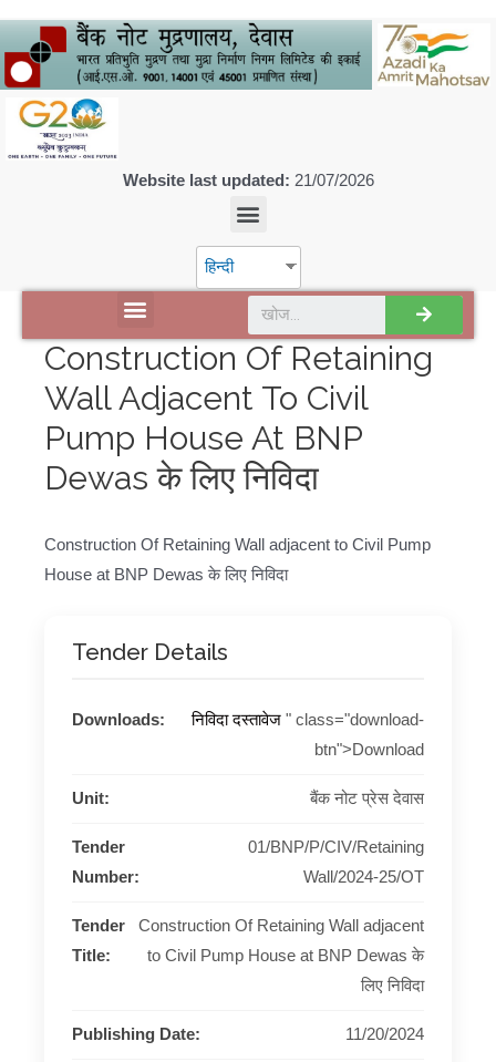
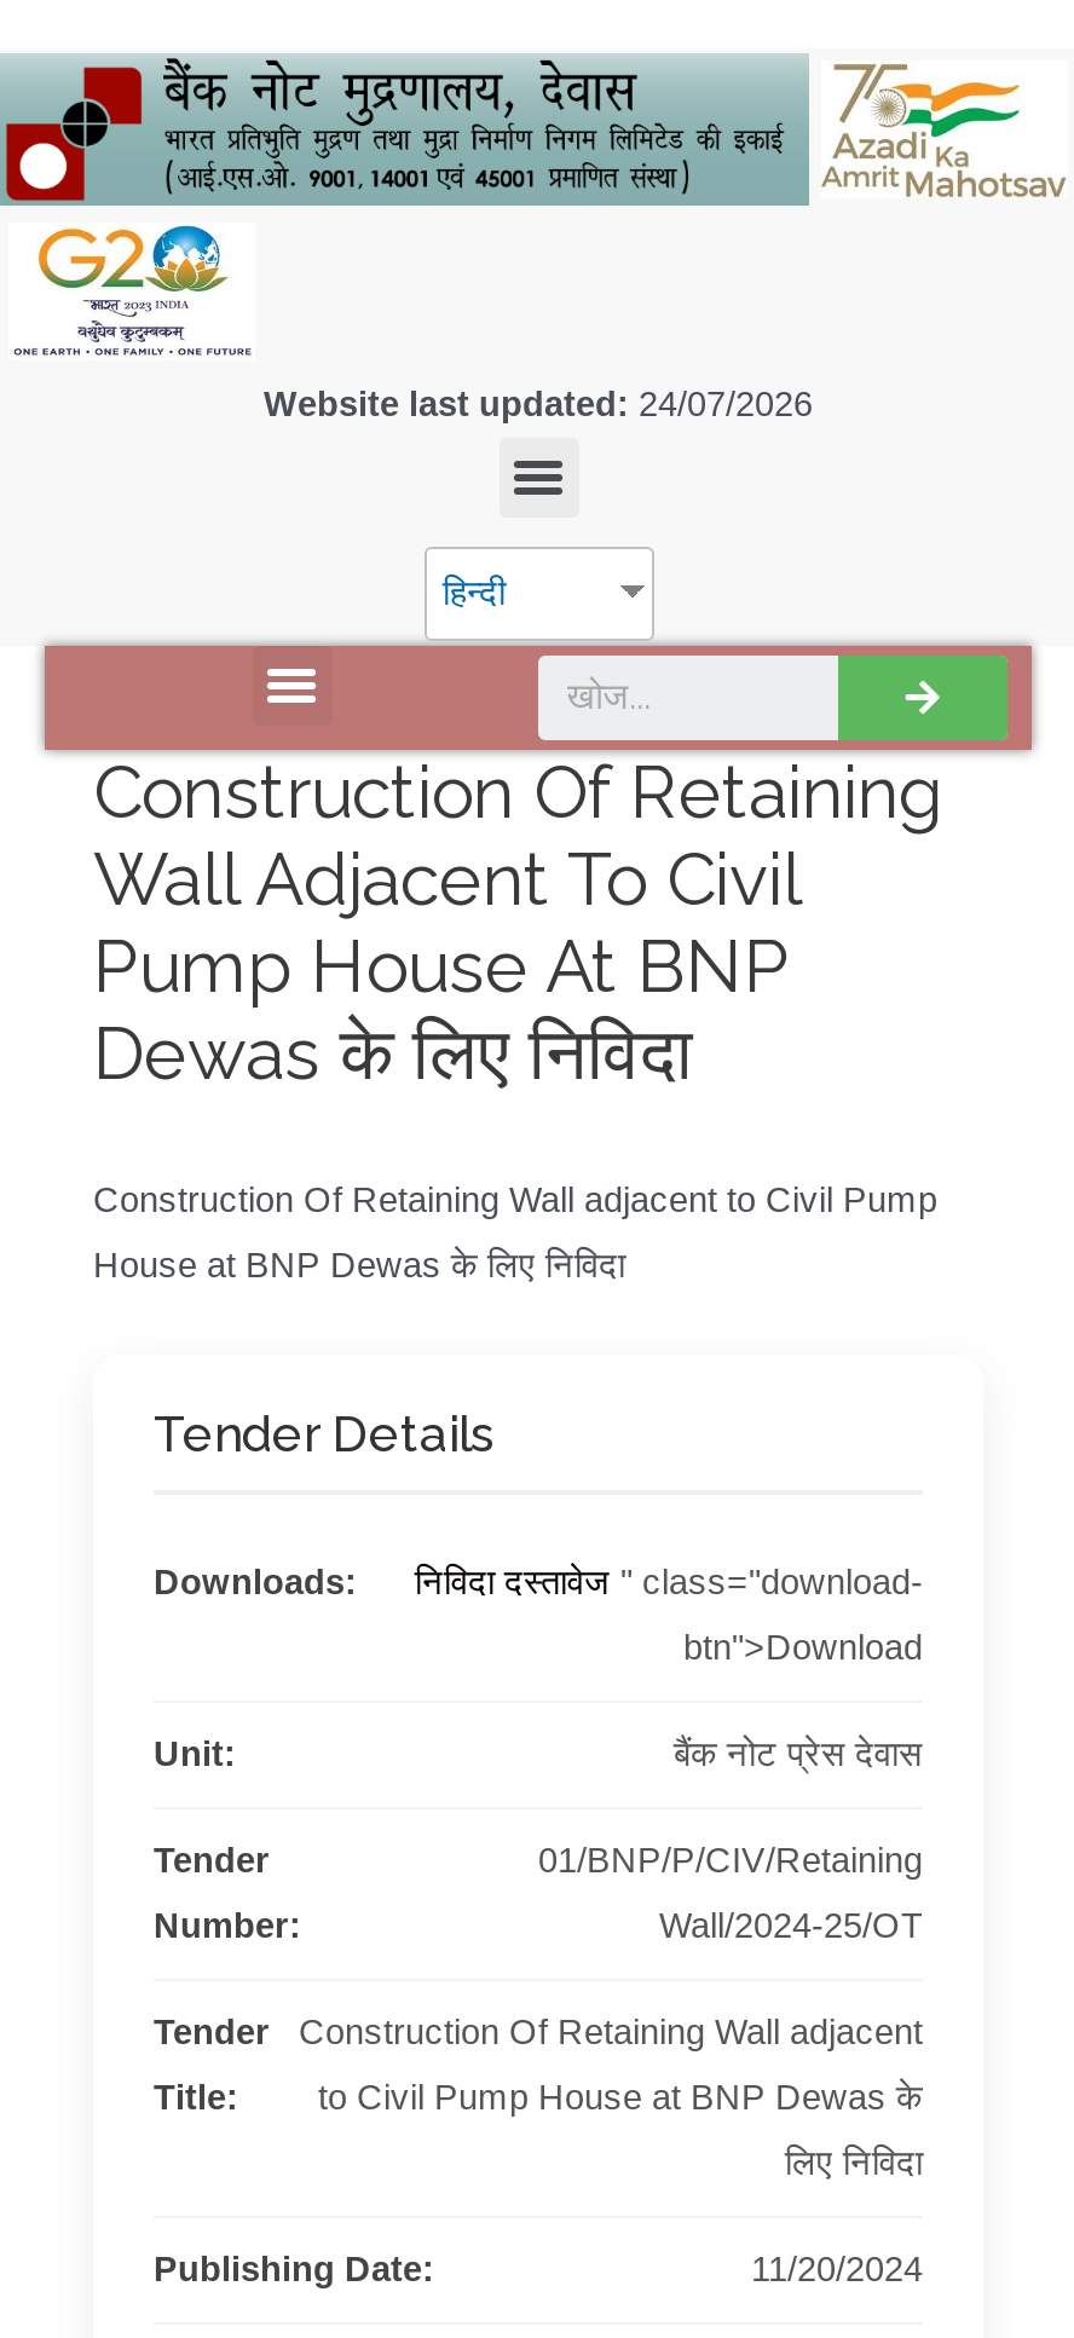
- Website last updated: 21/07/2026
+ Website last updated: 24/07/2026
